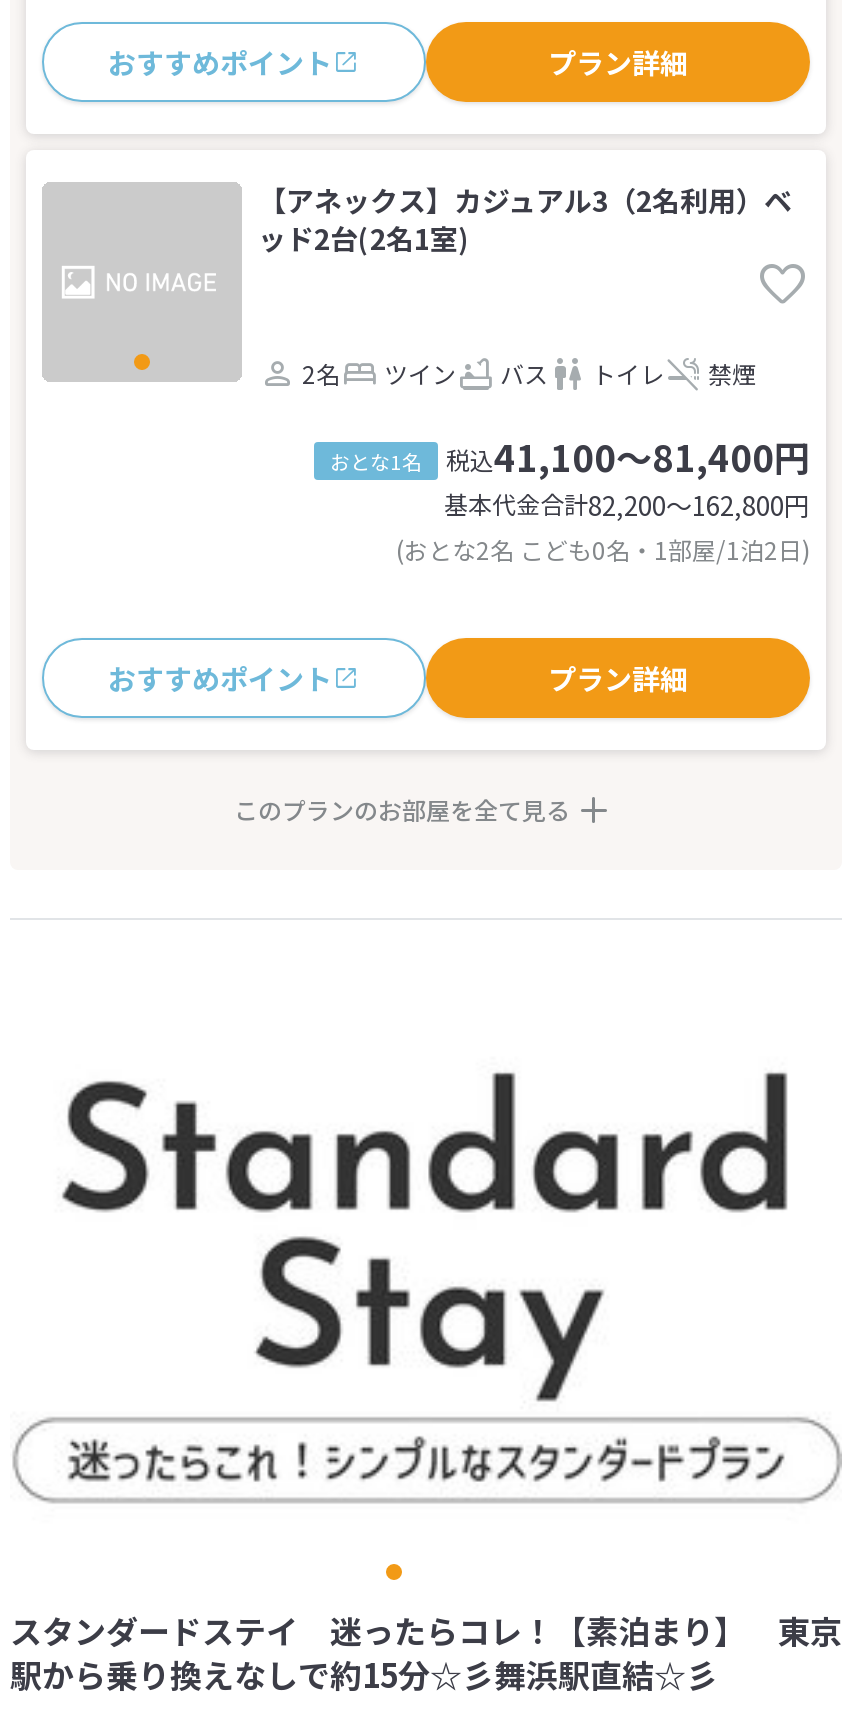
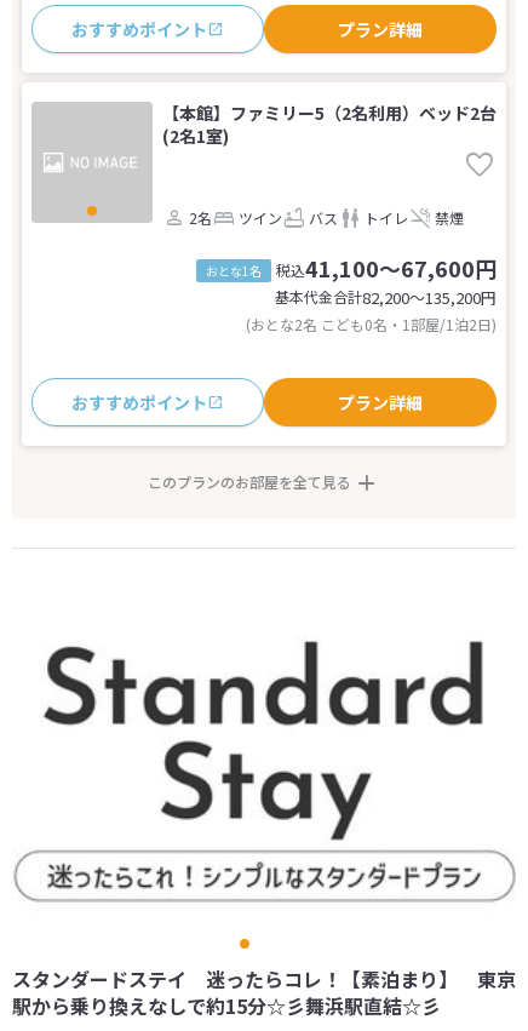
- 【アネックス】カジュアル3（2名利用）ベ
- ッド2台(2名1室)
+ 【本館】ファミリー5（2名利用）ベッド2台
+ (2名1室)

- おとな1名 税込41,100～81,400円
+ おとな1名 税込41,100～67,600円

- 基本代金合計82,200〜162,800円
+ 基本代金合計82,200〜135,200円
